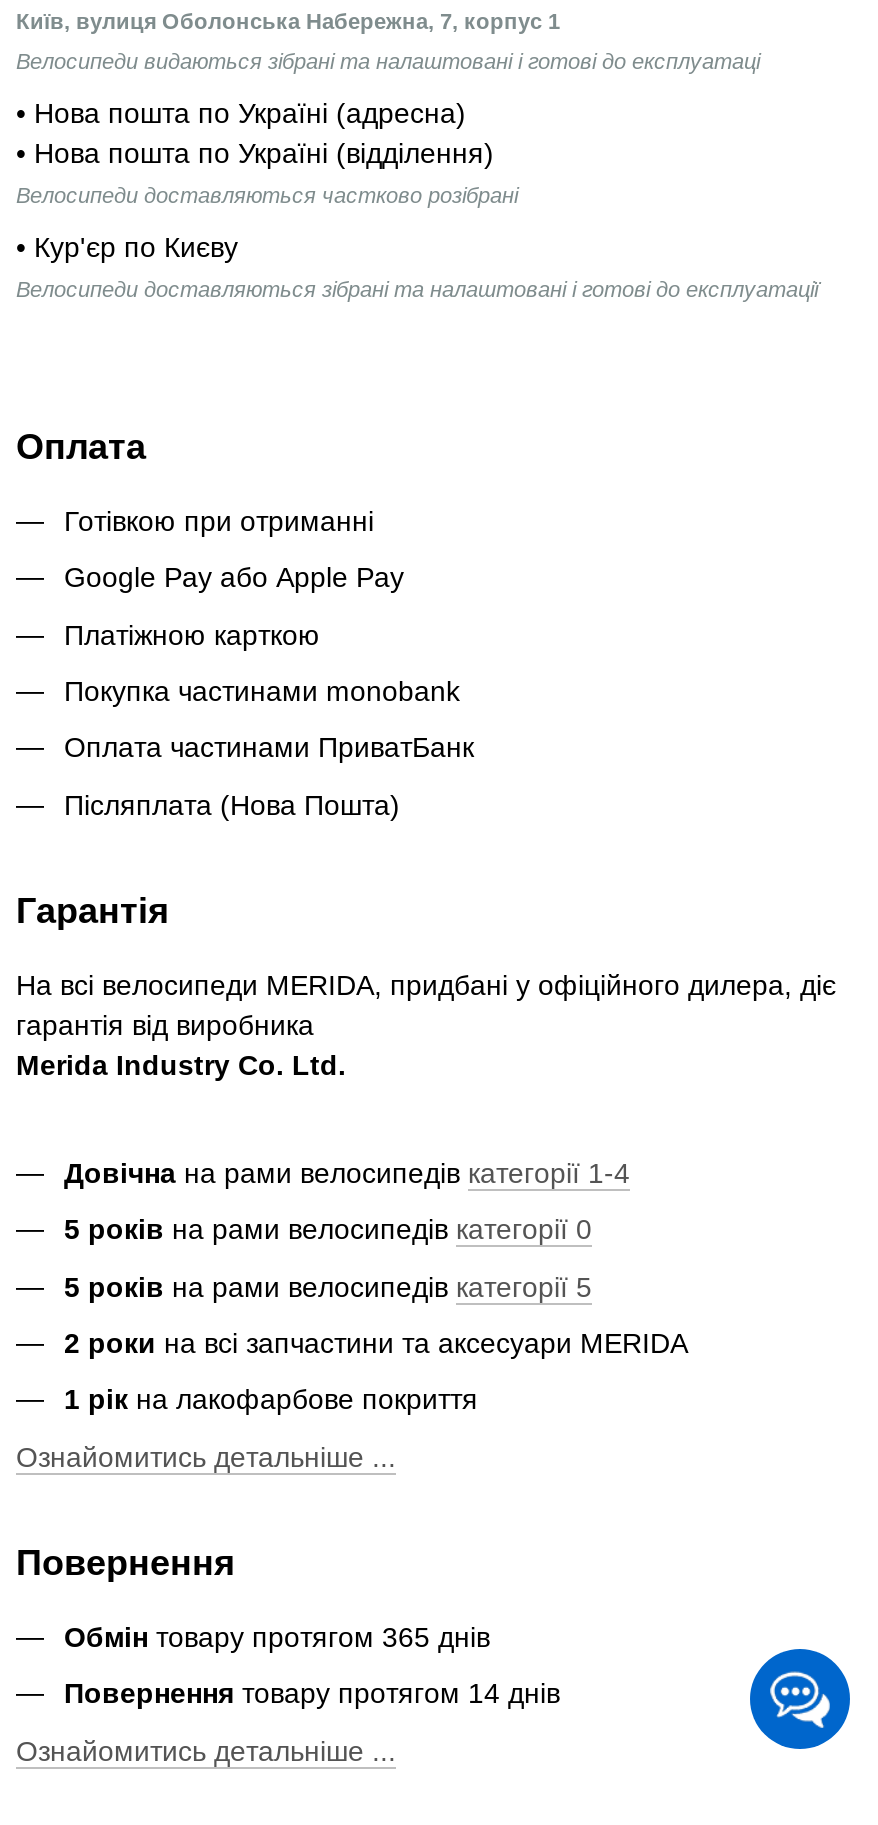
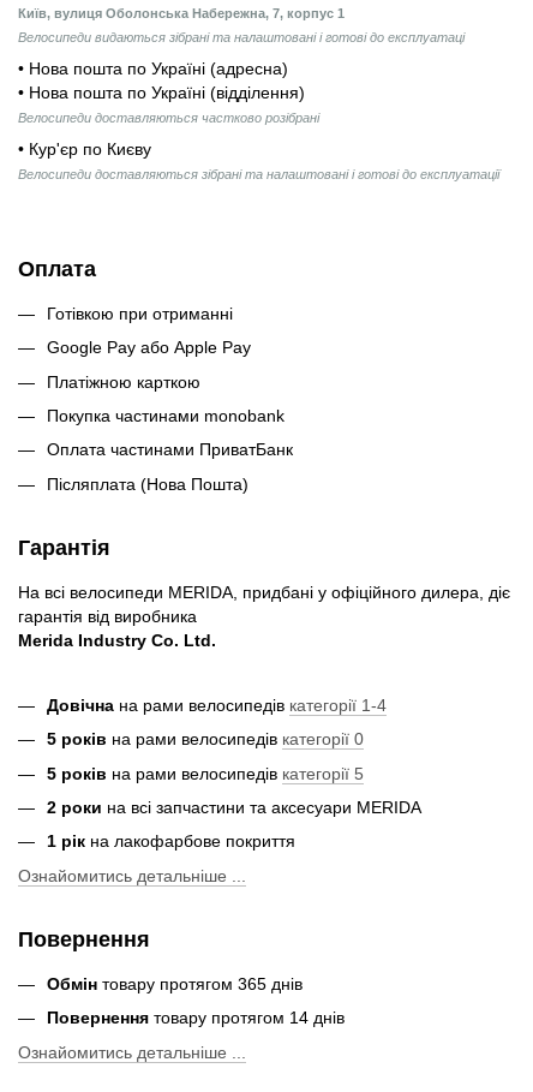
- [image]
